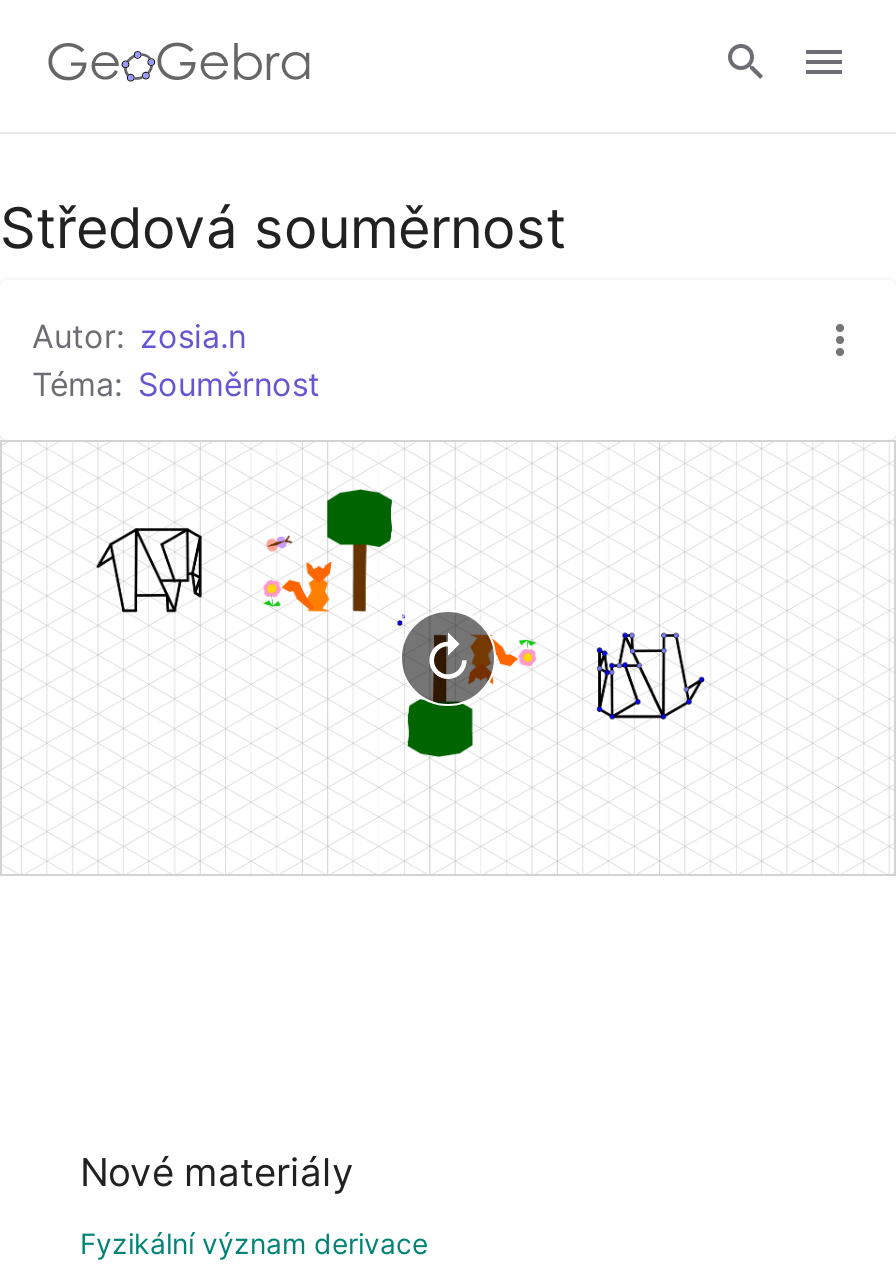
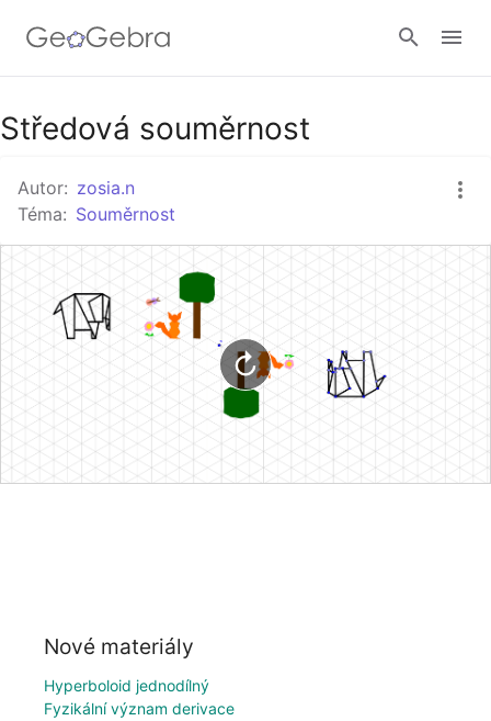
+ Hyperboloid jednodílný
